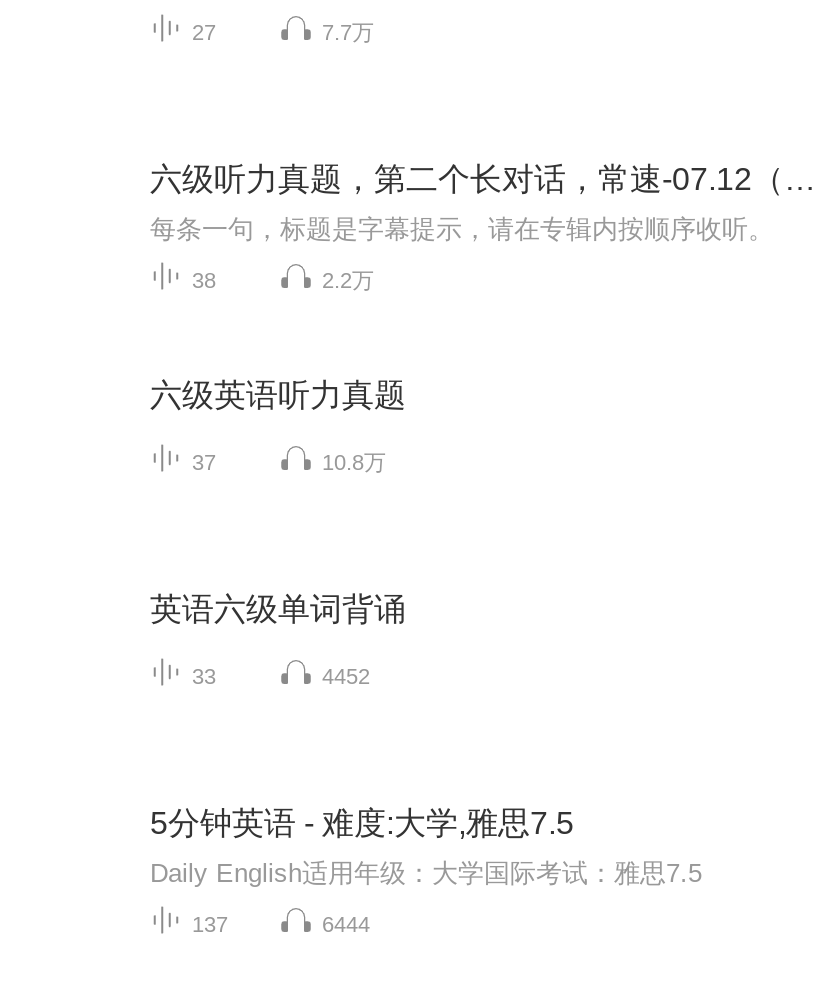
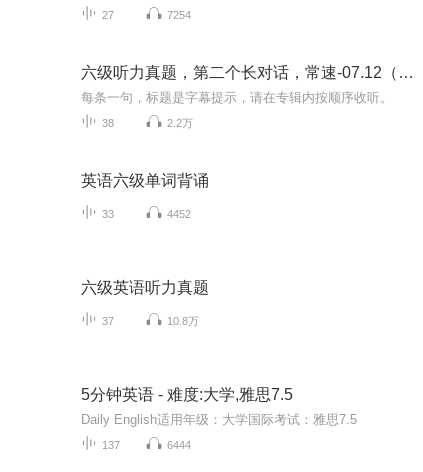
- 7.7万
+ 7254

moved down: 六级英语听力真题 | 37 | 10.8万

moved up: 英语六级单词背诵 | 33 | 4452
